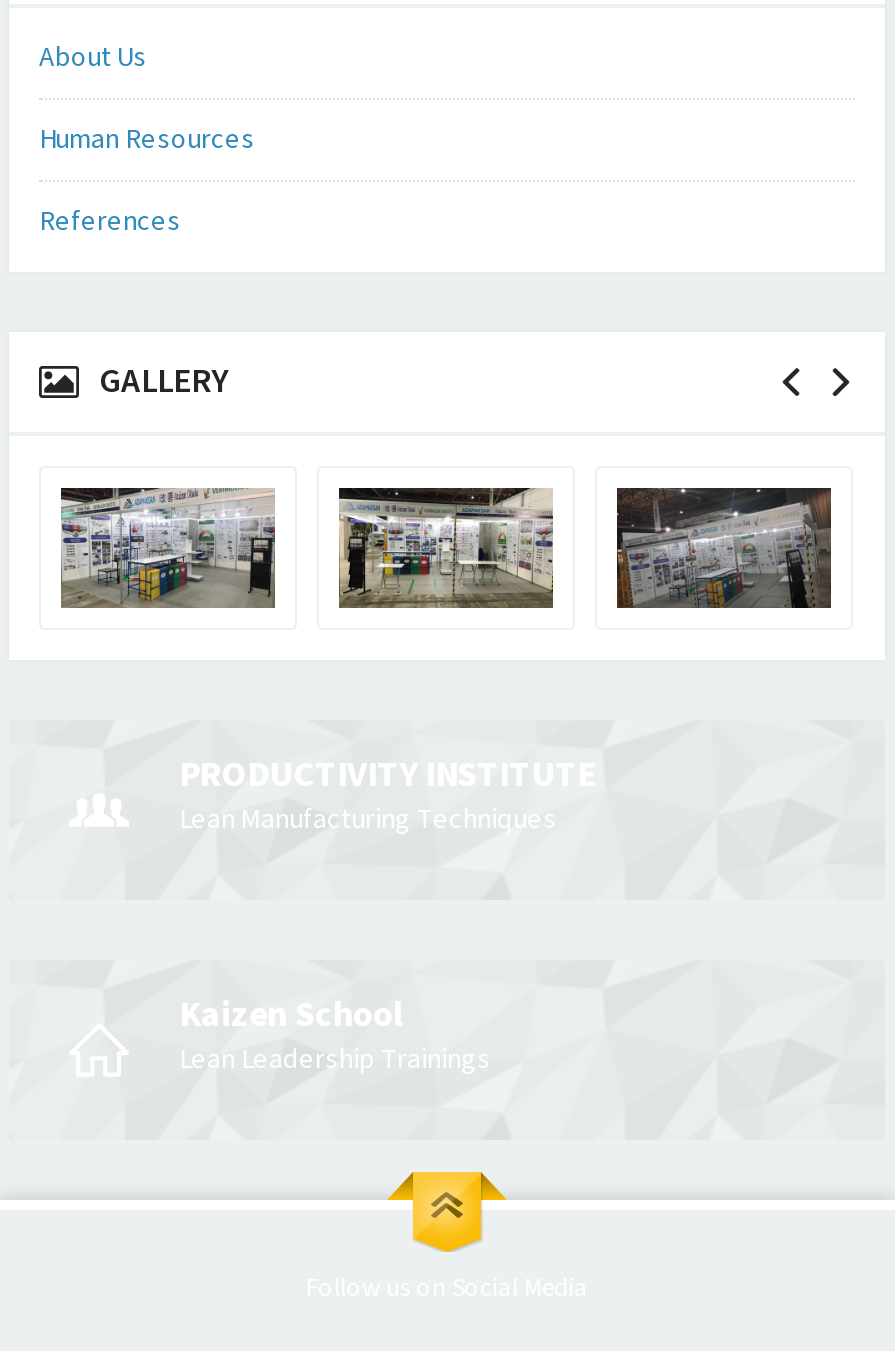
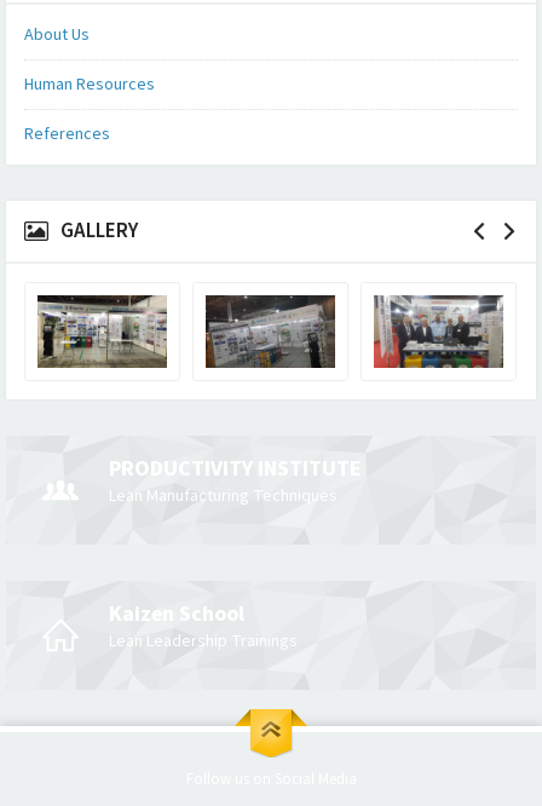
- [image]
+ [image]

- [image]
+ [image]

- [image]
+ [image]
